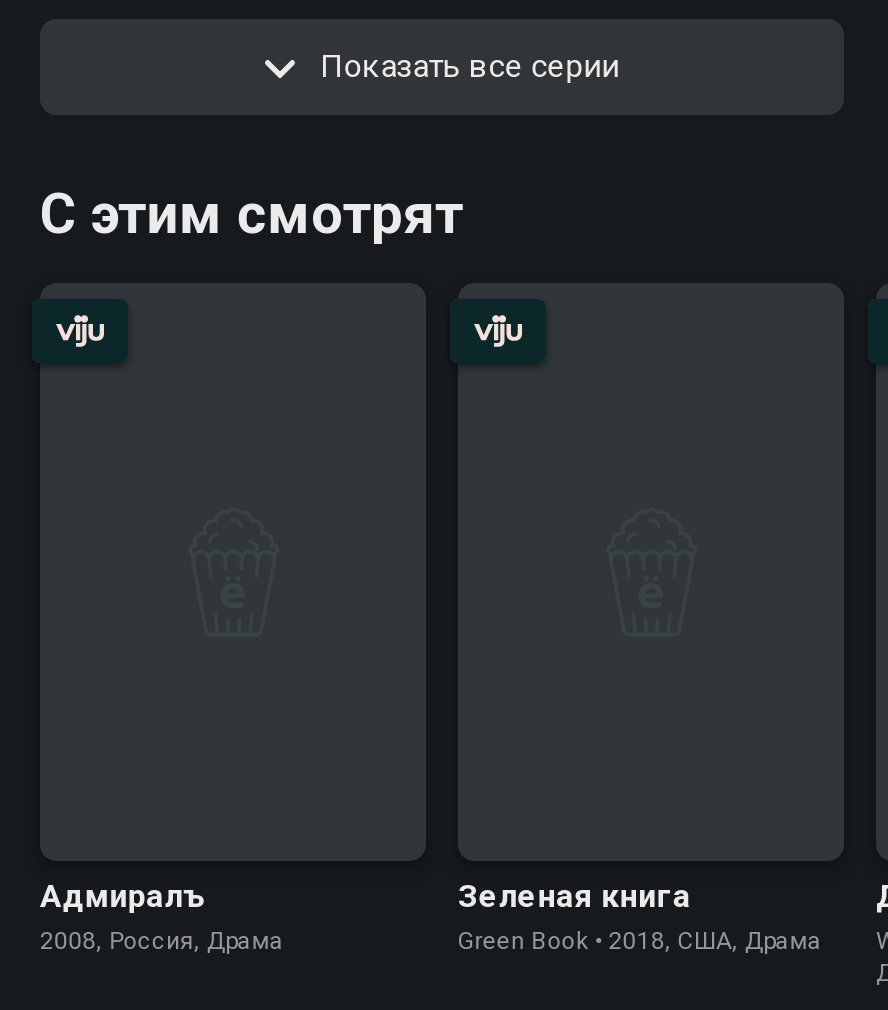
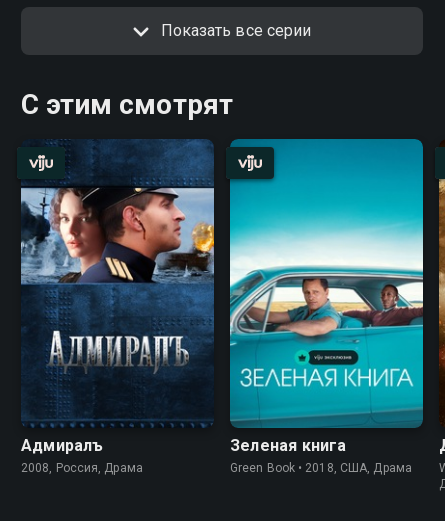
+ [image]

+ [image]
